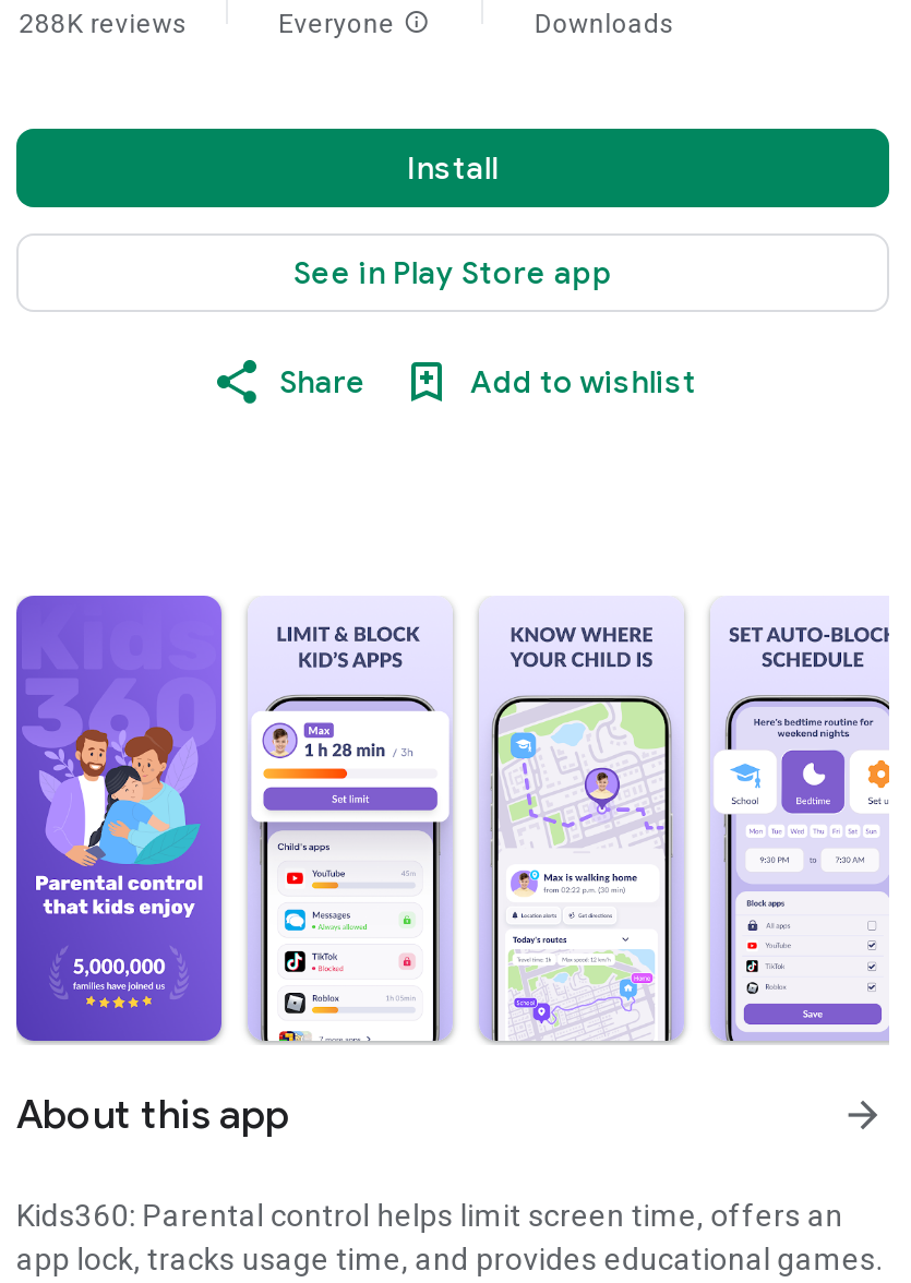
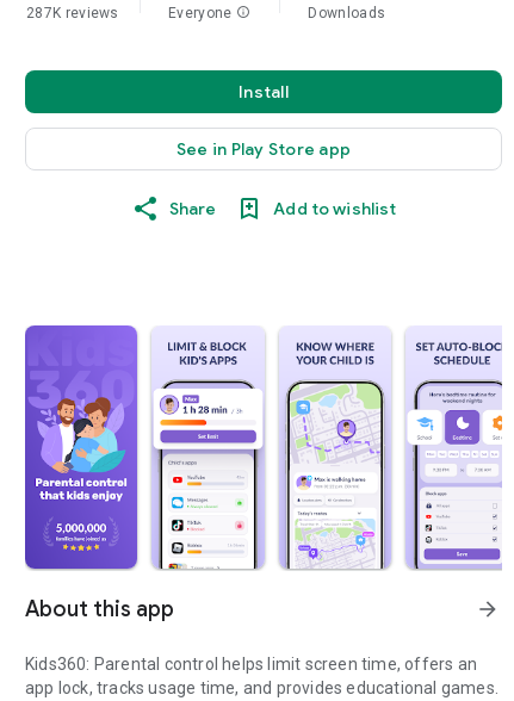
- 288K reviews
+ 287K reviews
